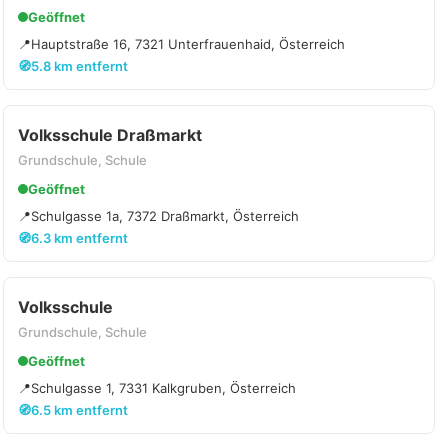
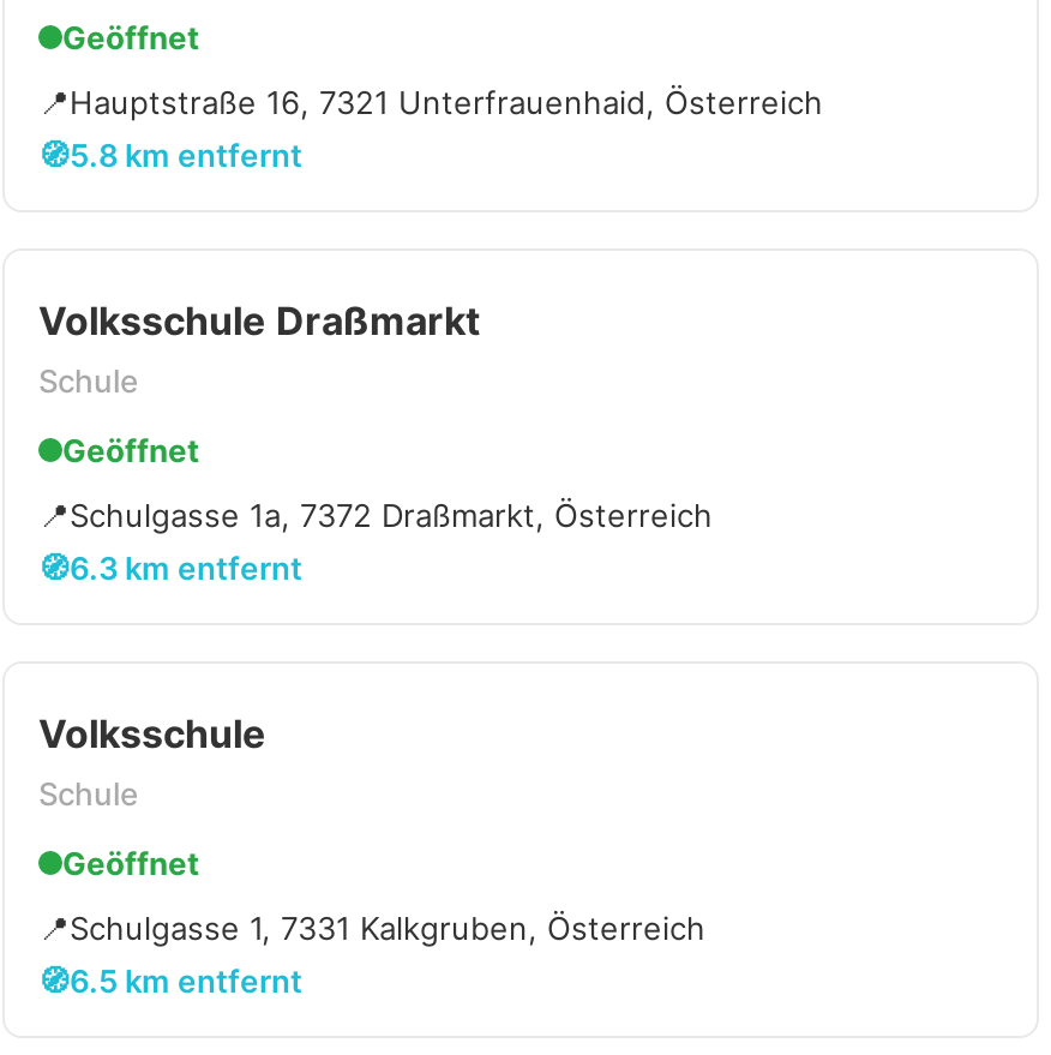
- Grundschule, Schule
+ Schule

- Grundschule, Schule
+ Schule
